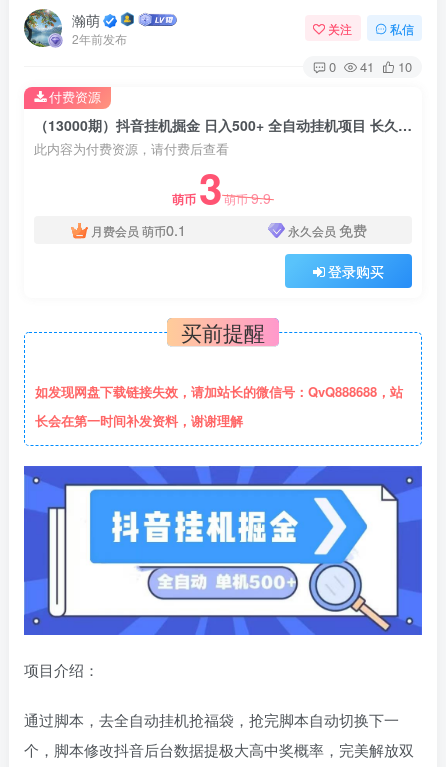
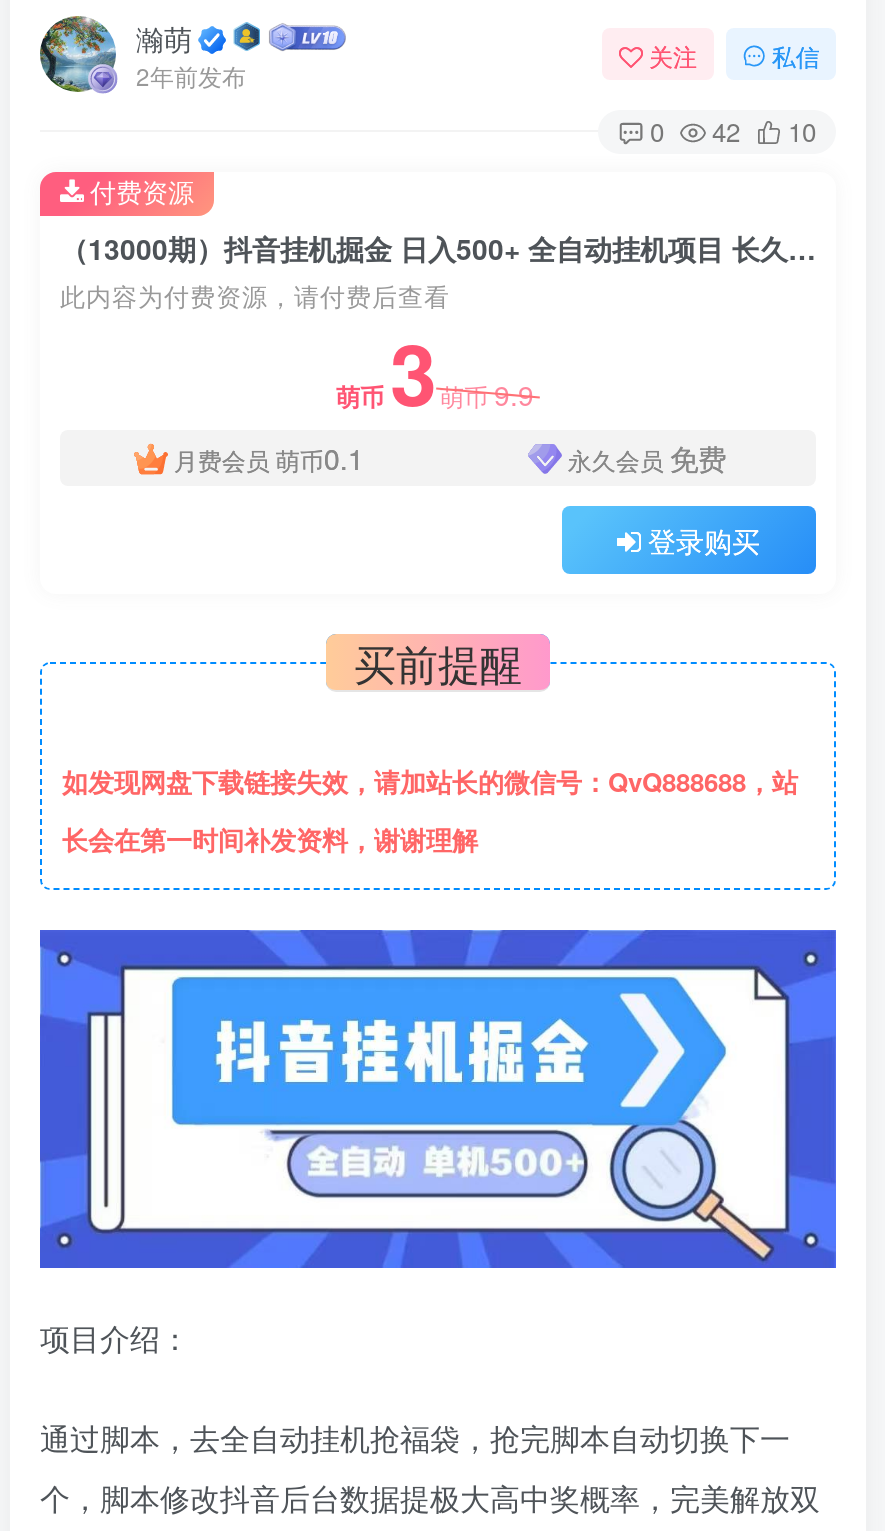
- 0 41 10
+ 0 42 10
